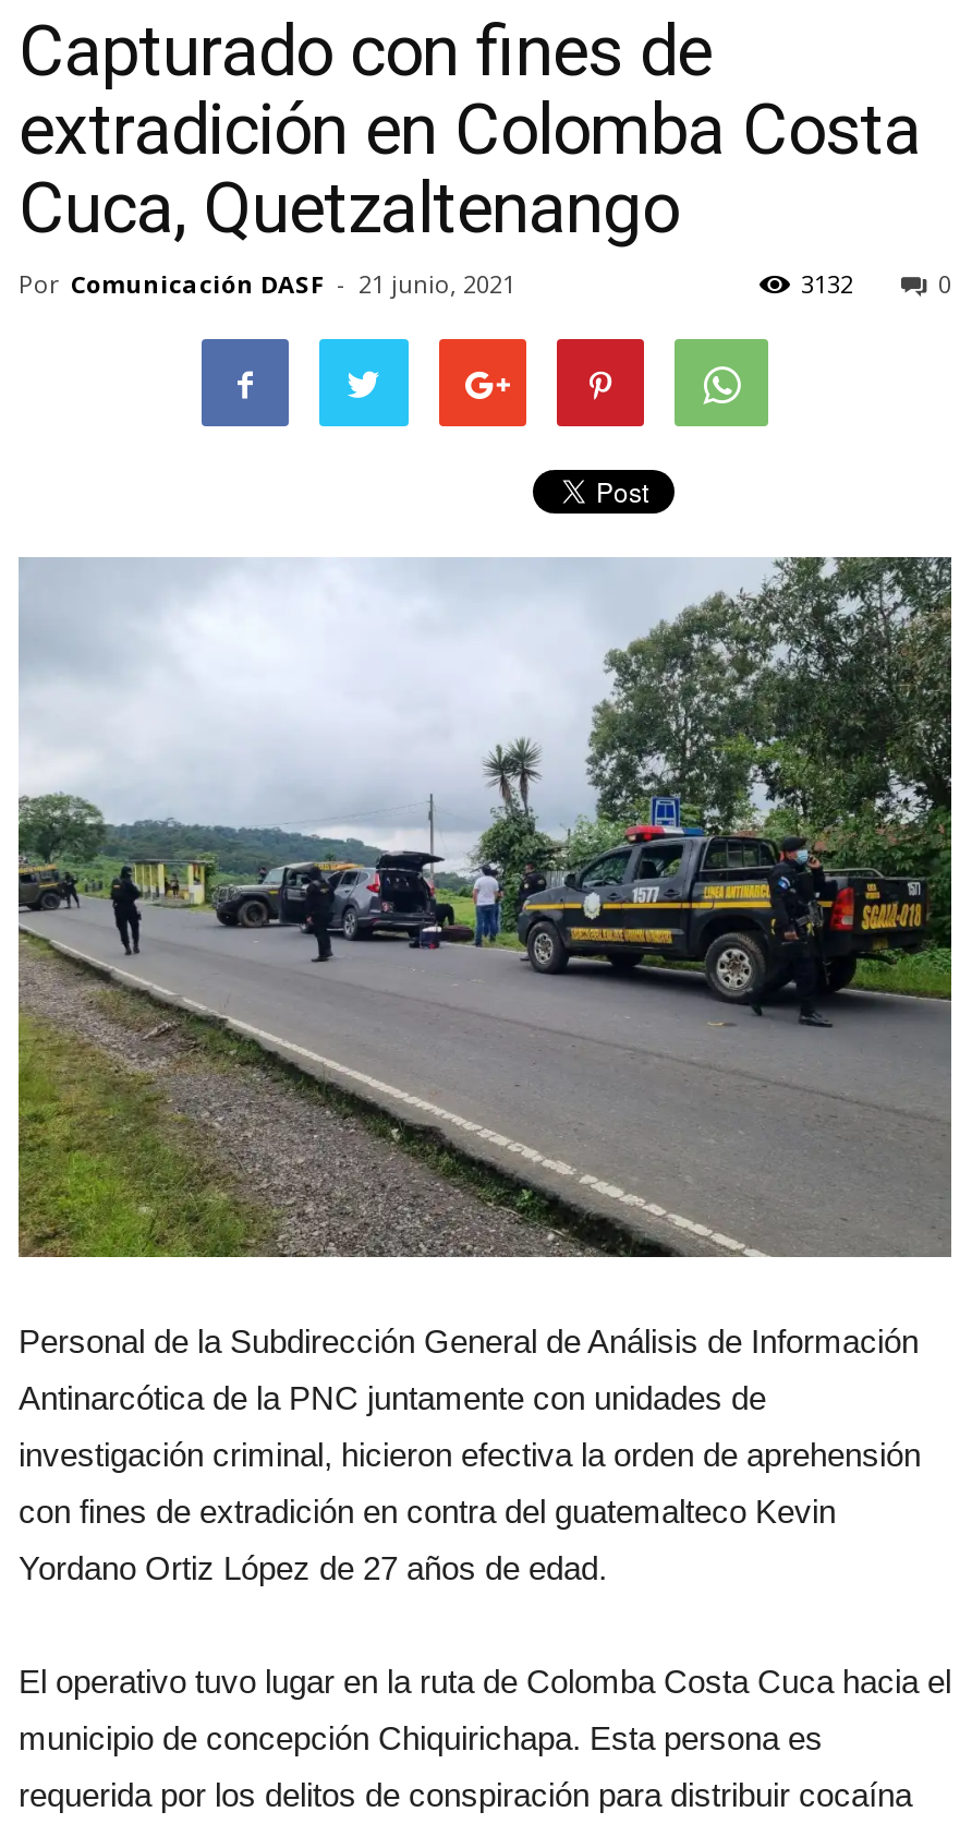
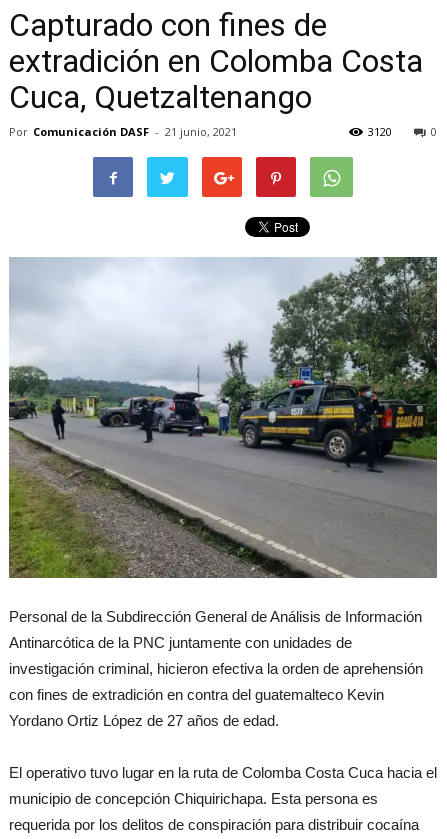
- 3132
+ 3120
